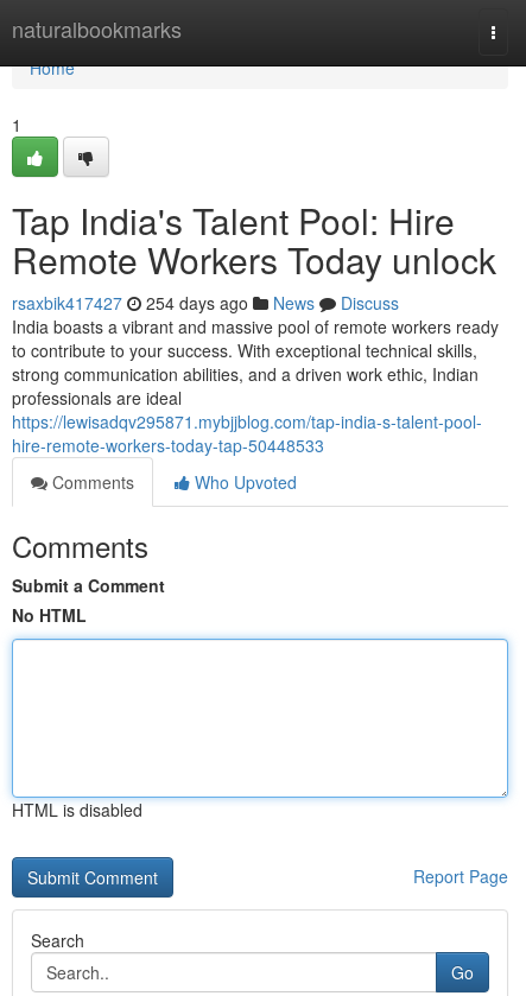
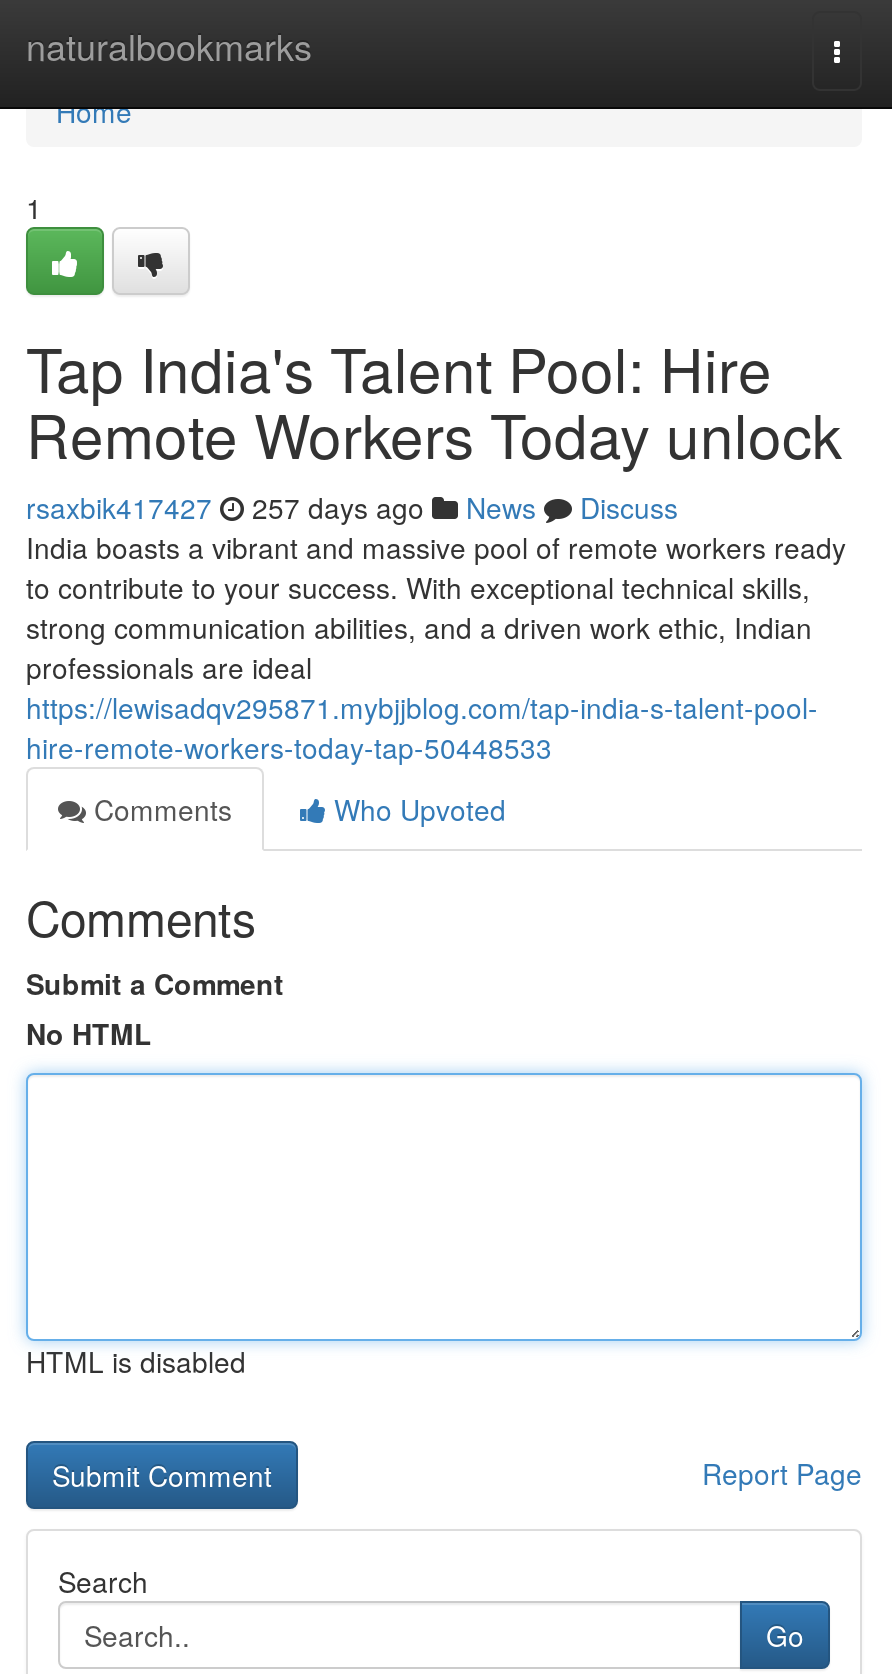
- rsaxbik417427 254 days ago News Discuss
+ rsaxbik417427 257 days ago News Discuss
